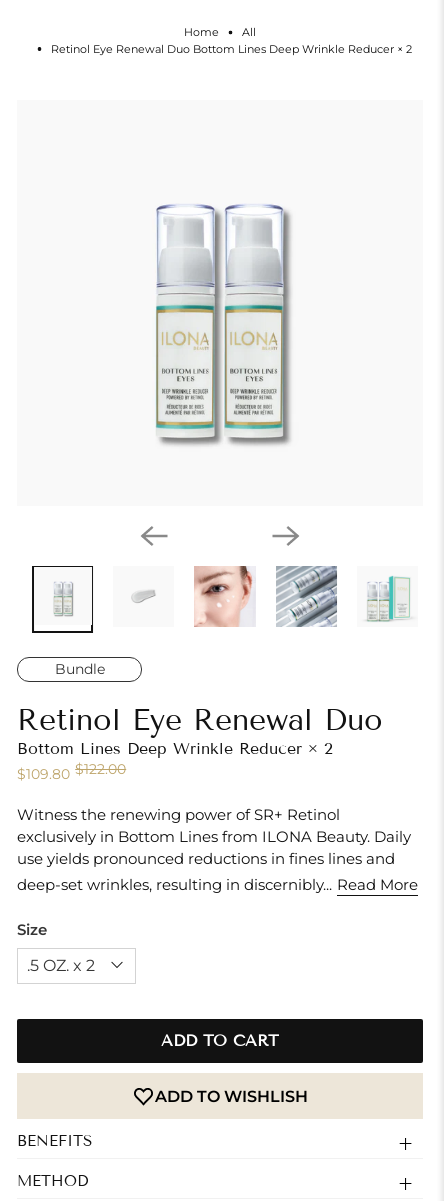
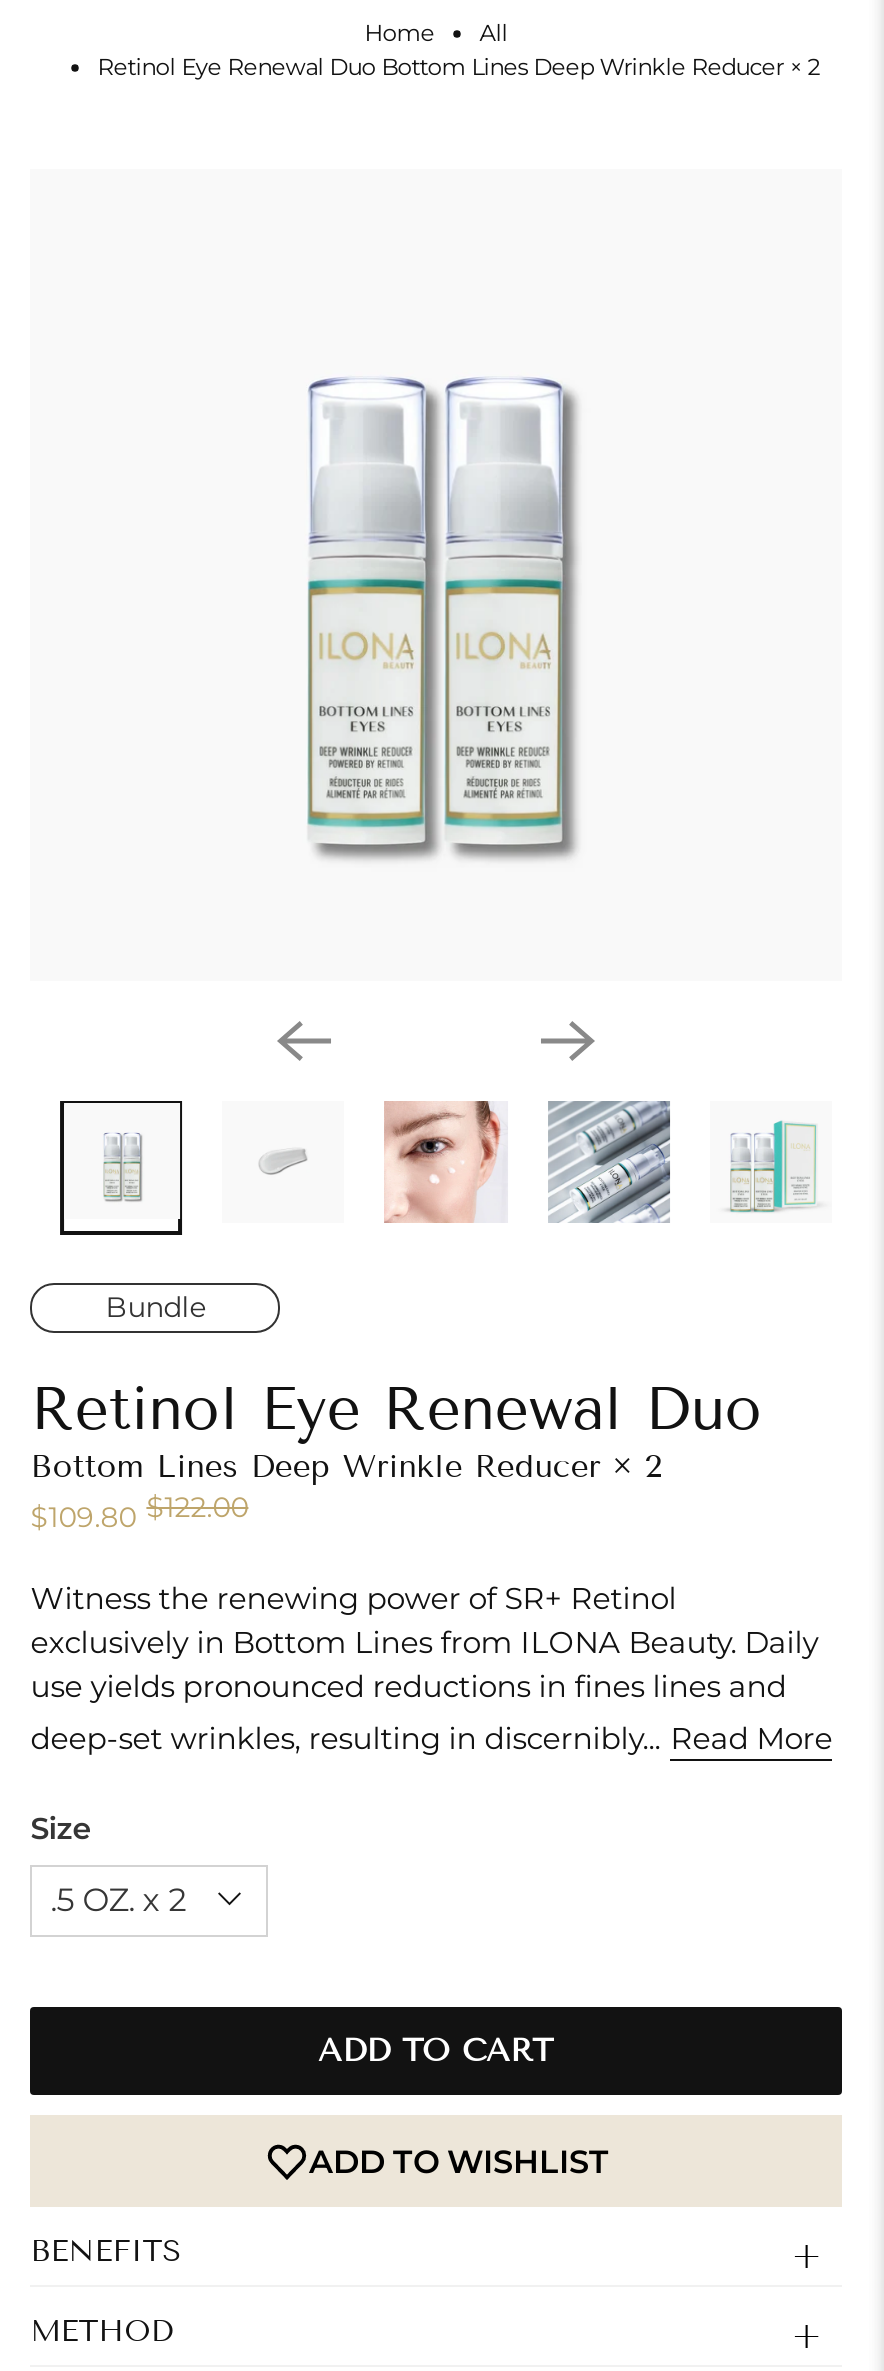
- ADD TO WISHLISH
+ ADD TO WISHLIST
